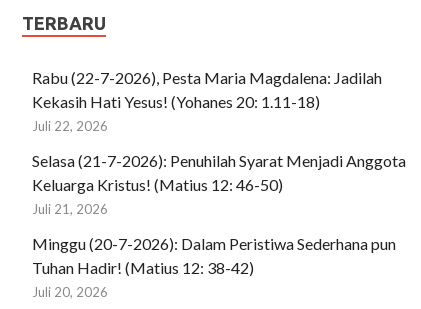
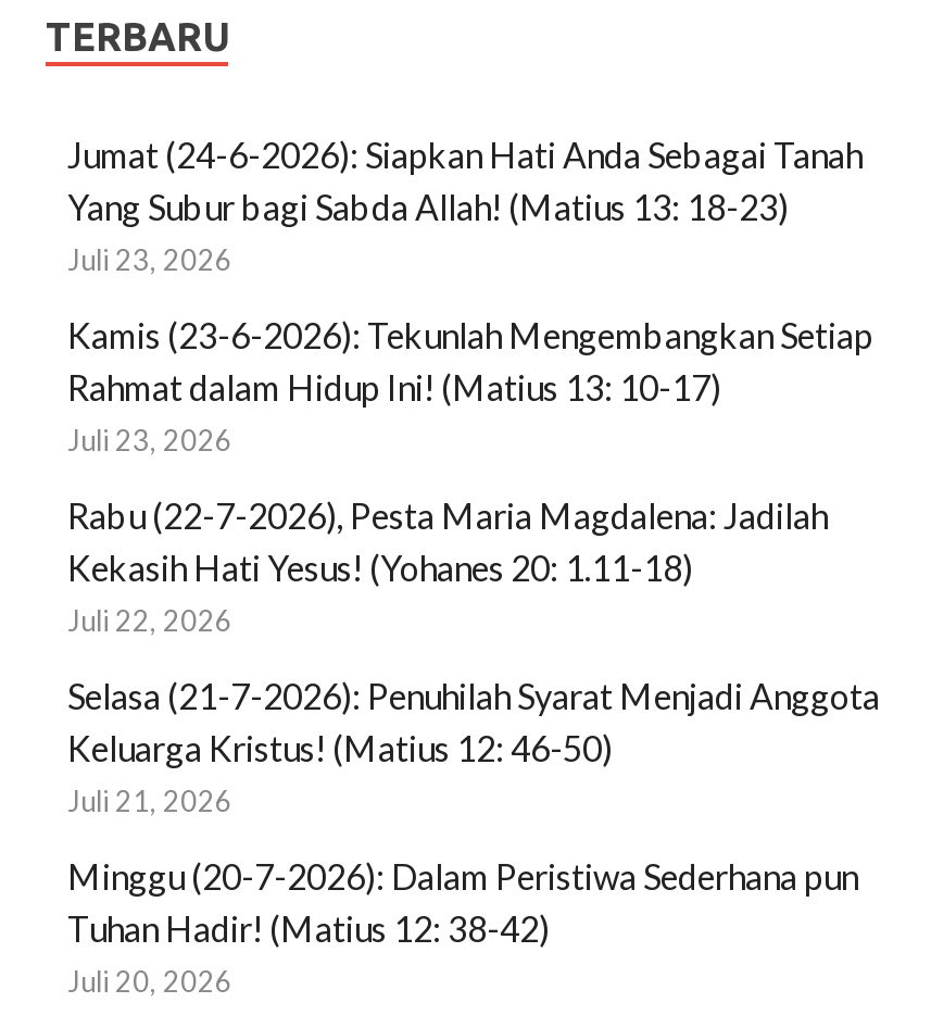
+ Jumat (24-6-2026): Siapkan Hati Anda Sebagai Tanah
+ Yang Subur bagi Sabda Allah! (Matius 13: 18-23)
+ Juli 23, 2026
+ Kamis (23-6-2026): Tekunlah Mengembangkan Setiap
+ Rahmat dalam Hidup Ini! (Matius 13: 10-17)
+ Juli 23, 2026
